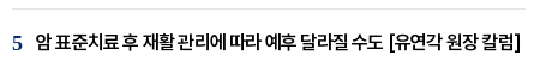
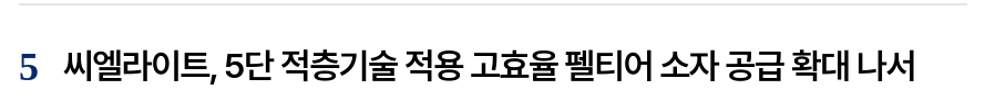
- 암 표준치료 후 재활 관리에 따라 예후 달라질 수도 [유연각 원장 칼럼]
+ 씨엘라이트, 5단 적층기술 적용 고효율 펠티어 소자 공급 확대 나서
